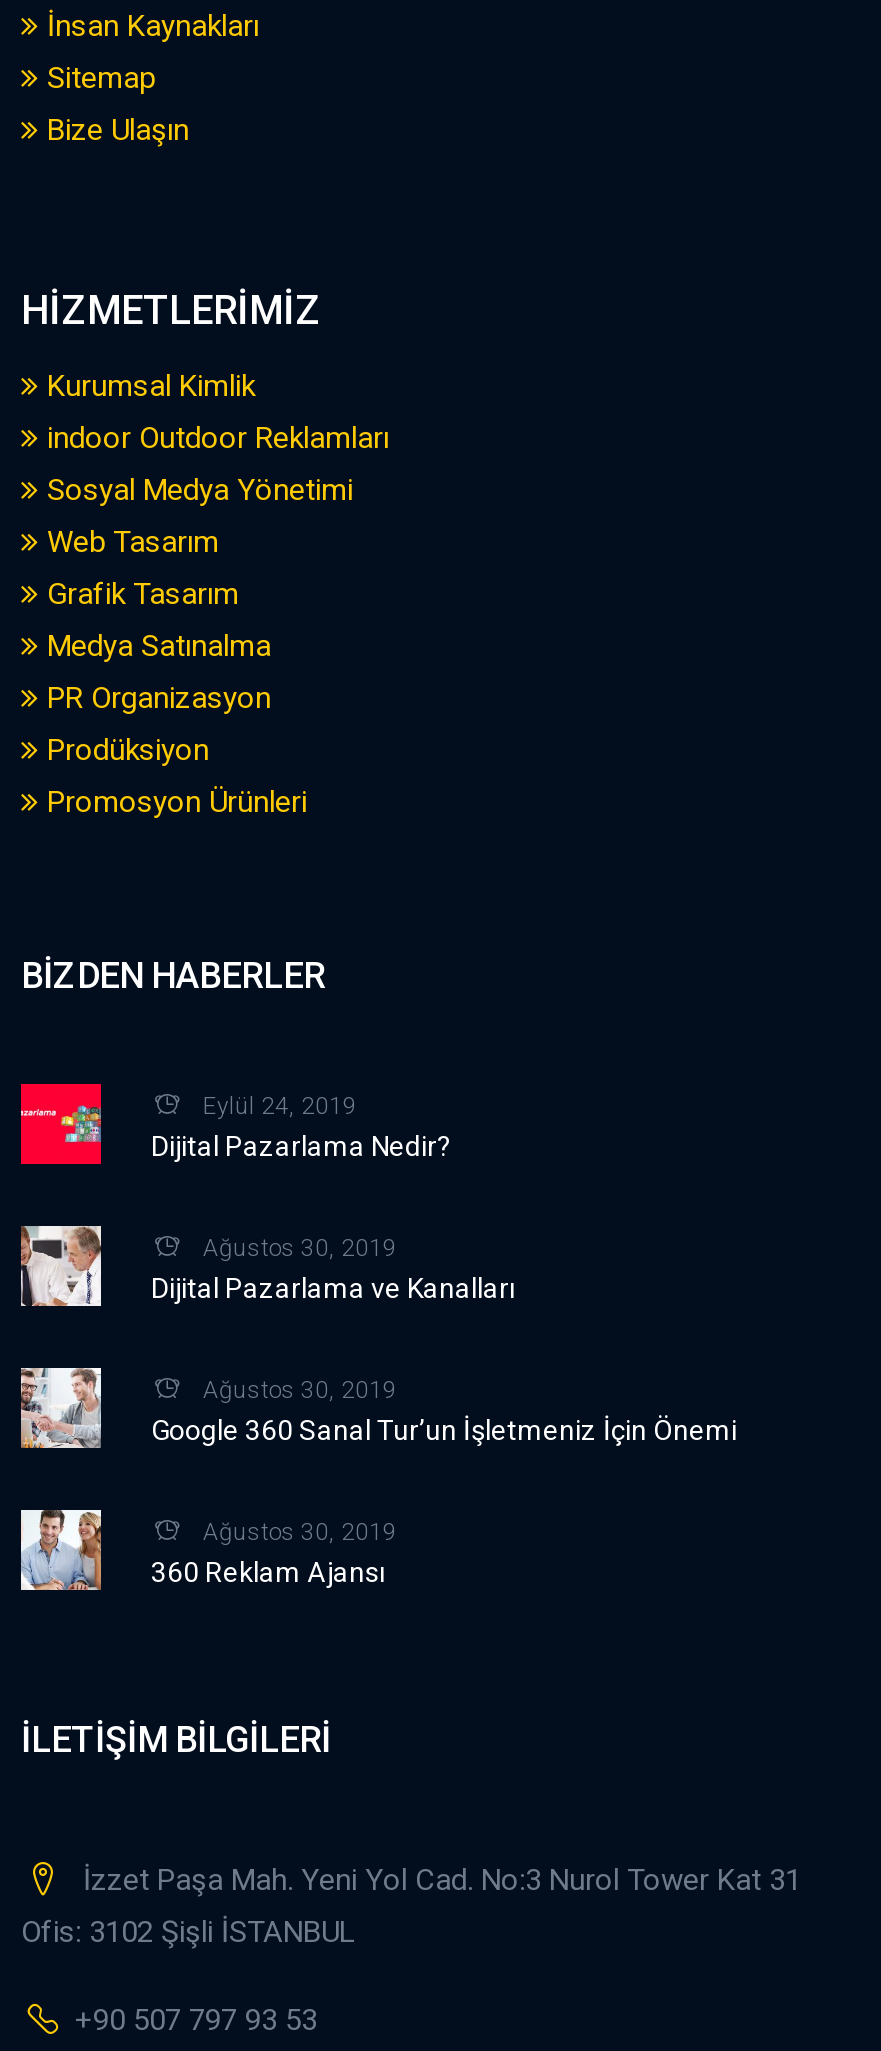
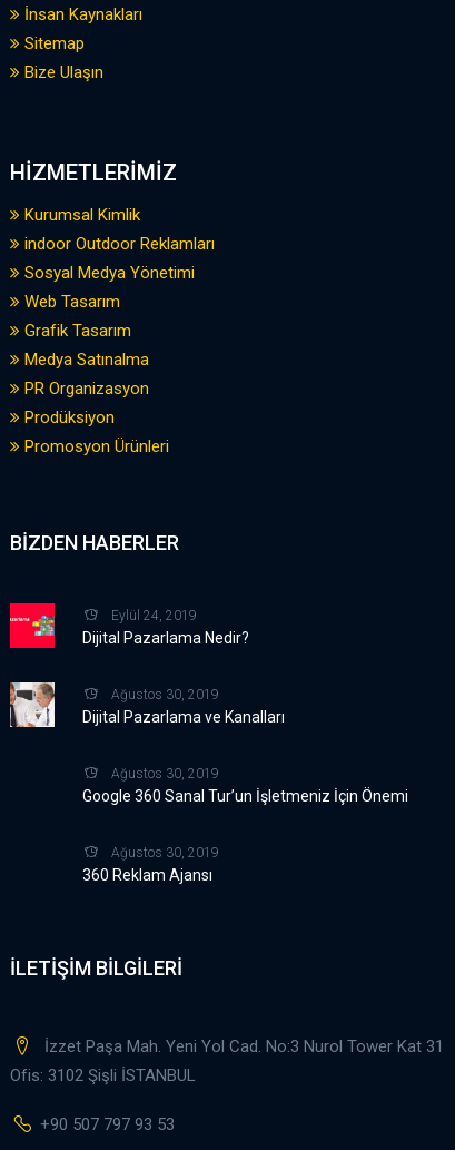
- [image]

- [image]
